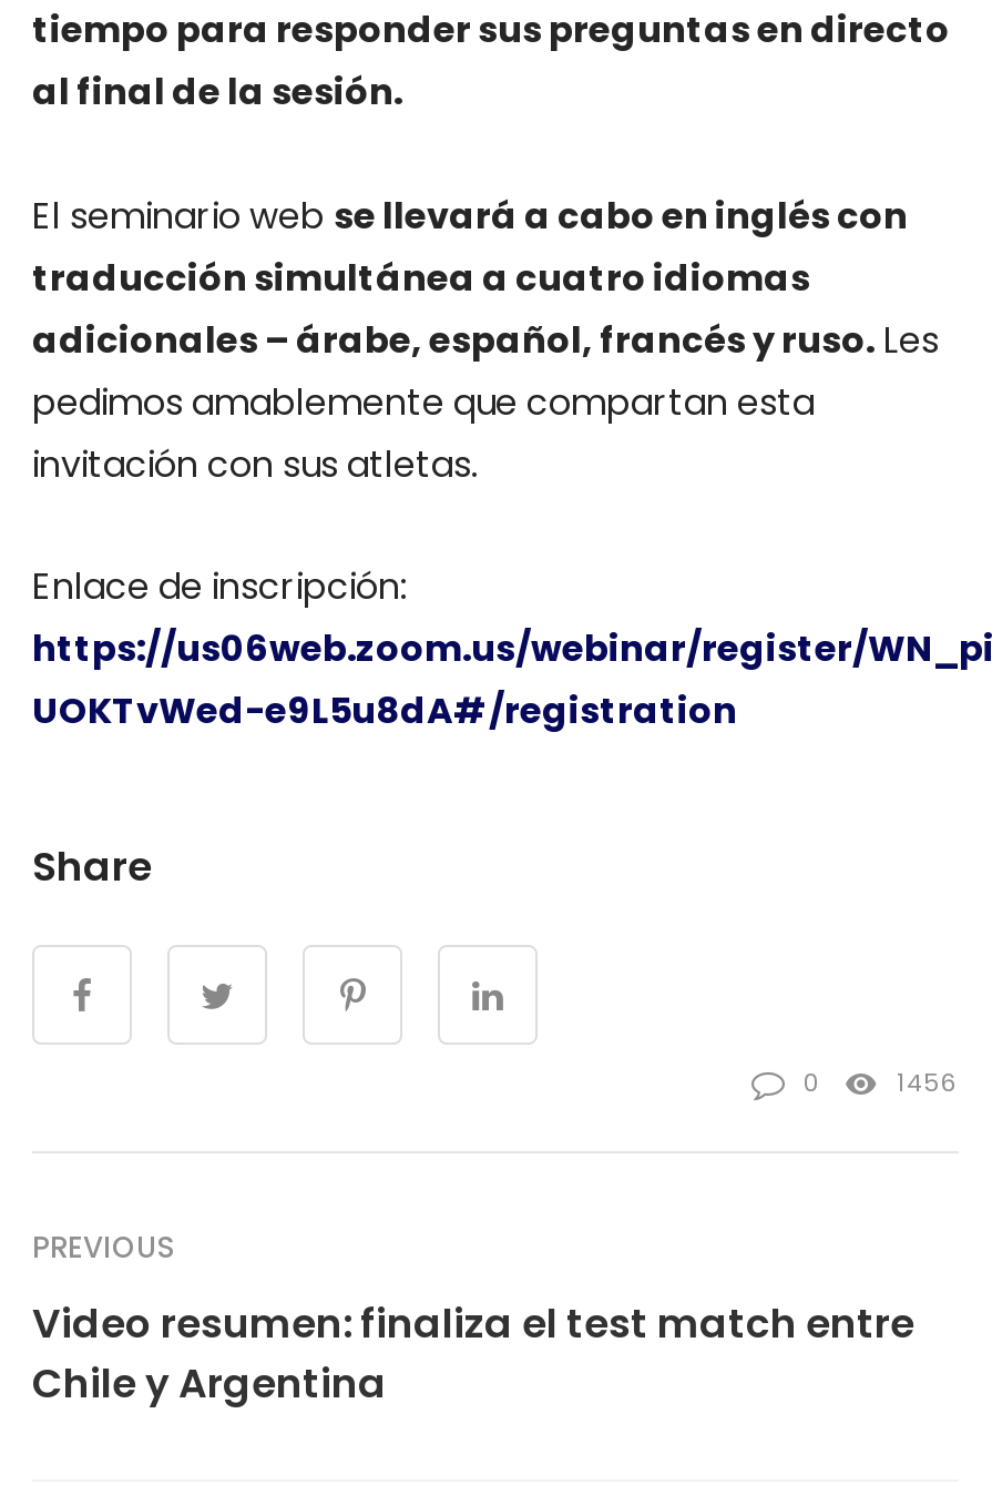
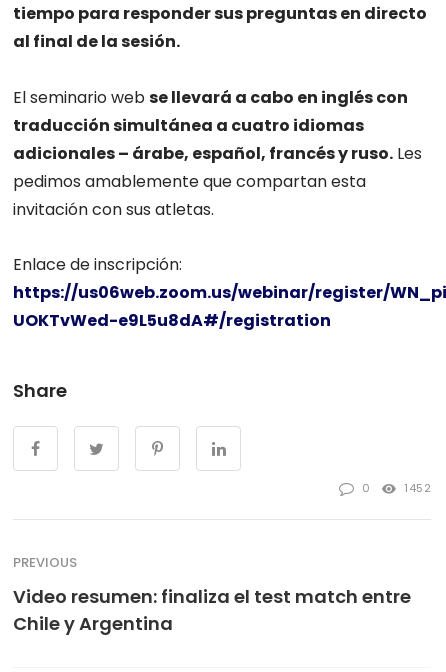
- 1456
+ 1452
